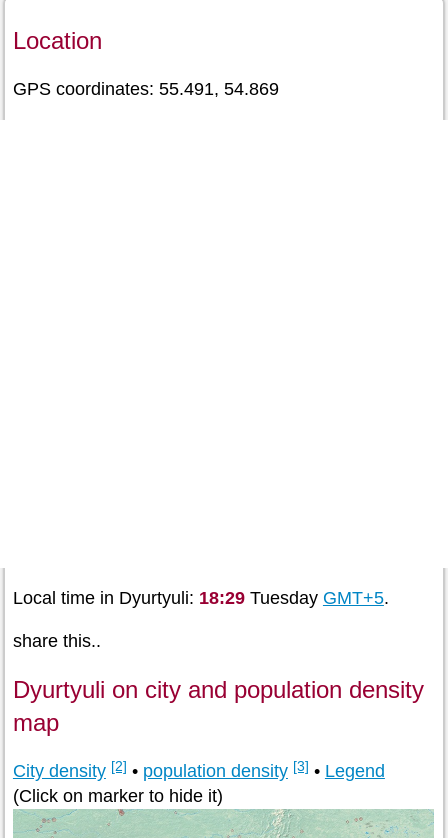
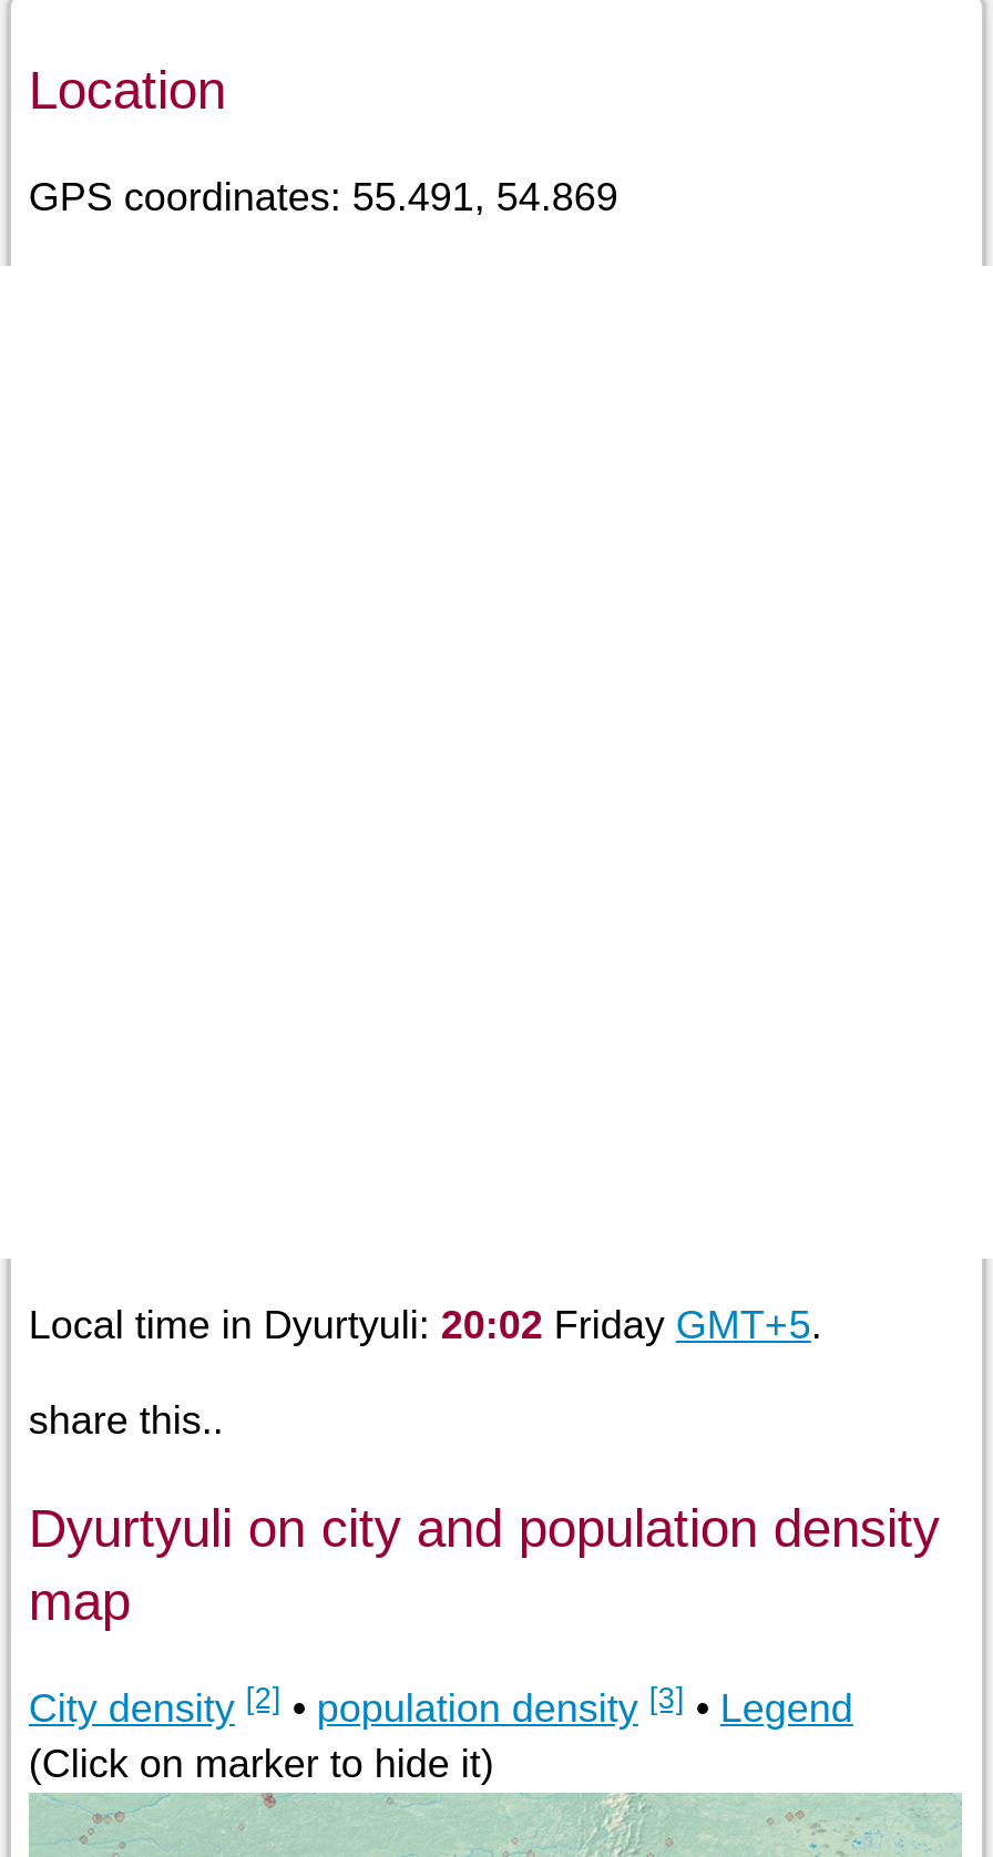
- Local time in Dyurtyuli: 18:29 Tuesday GMT+5.
+ Local time in Dyurtyuli: 20:02 Friday GMT+5.
